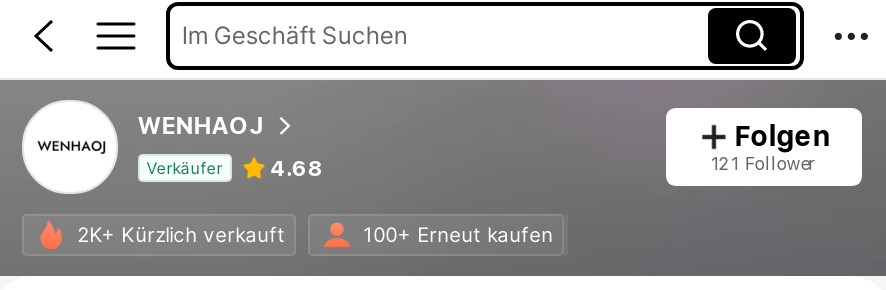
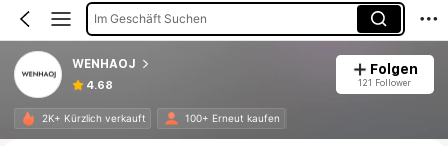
- Verkäufer
